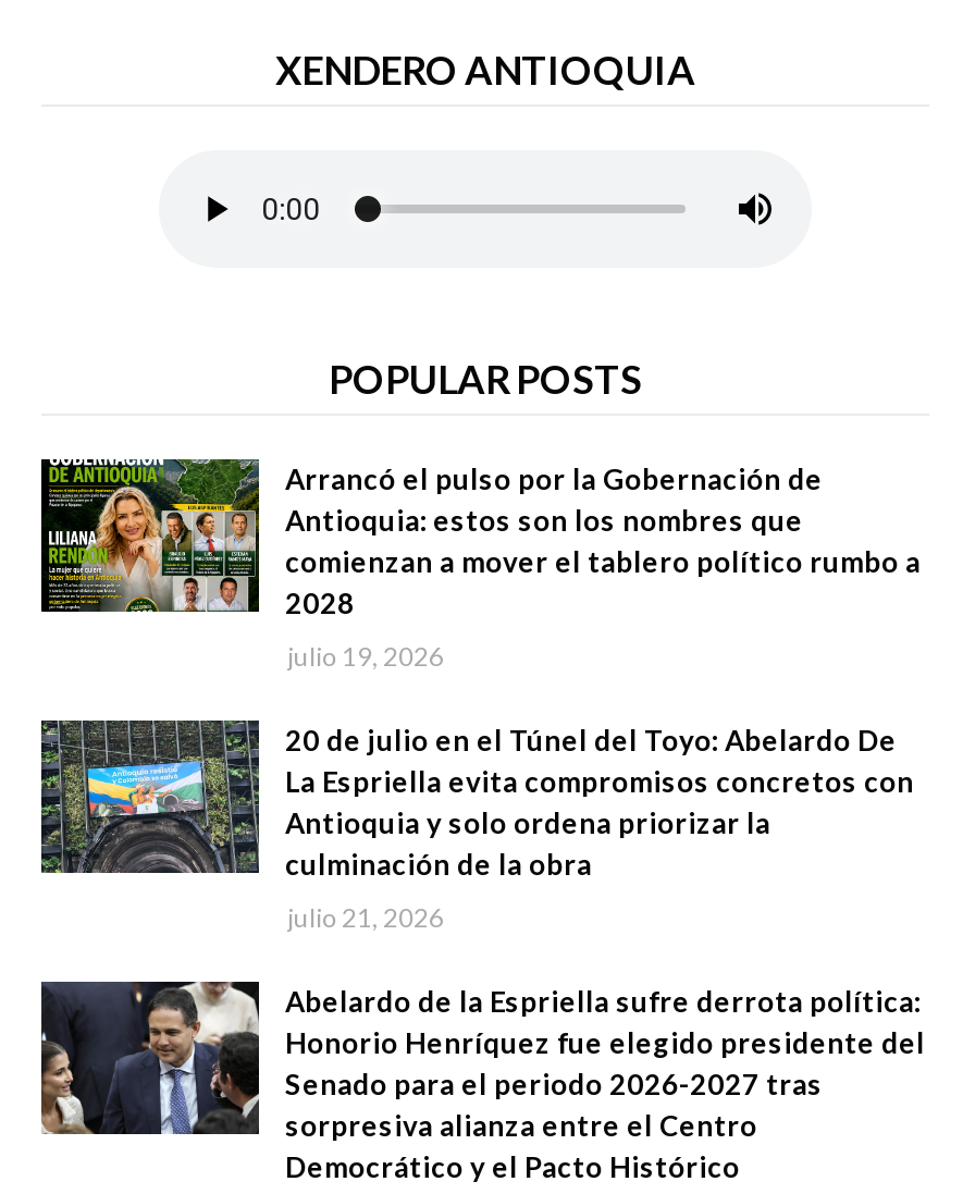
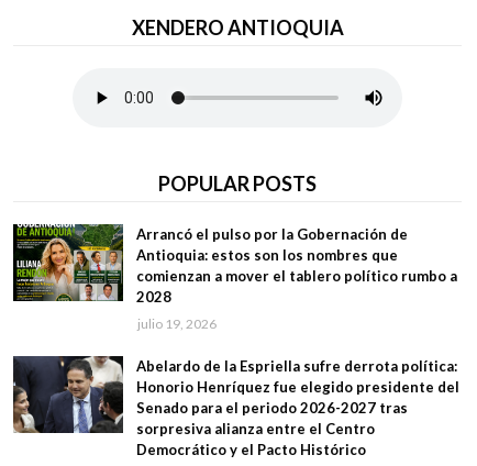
- [image]
- 20 de julio en el Túnel del Toyo: Abelardo De
- La Espriella evita compromisos concretos con
- Antioquia y solo ordena priorizar la
- culminación de la obra
- julio 21, 2026
